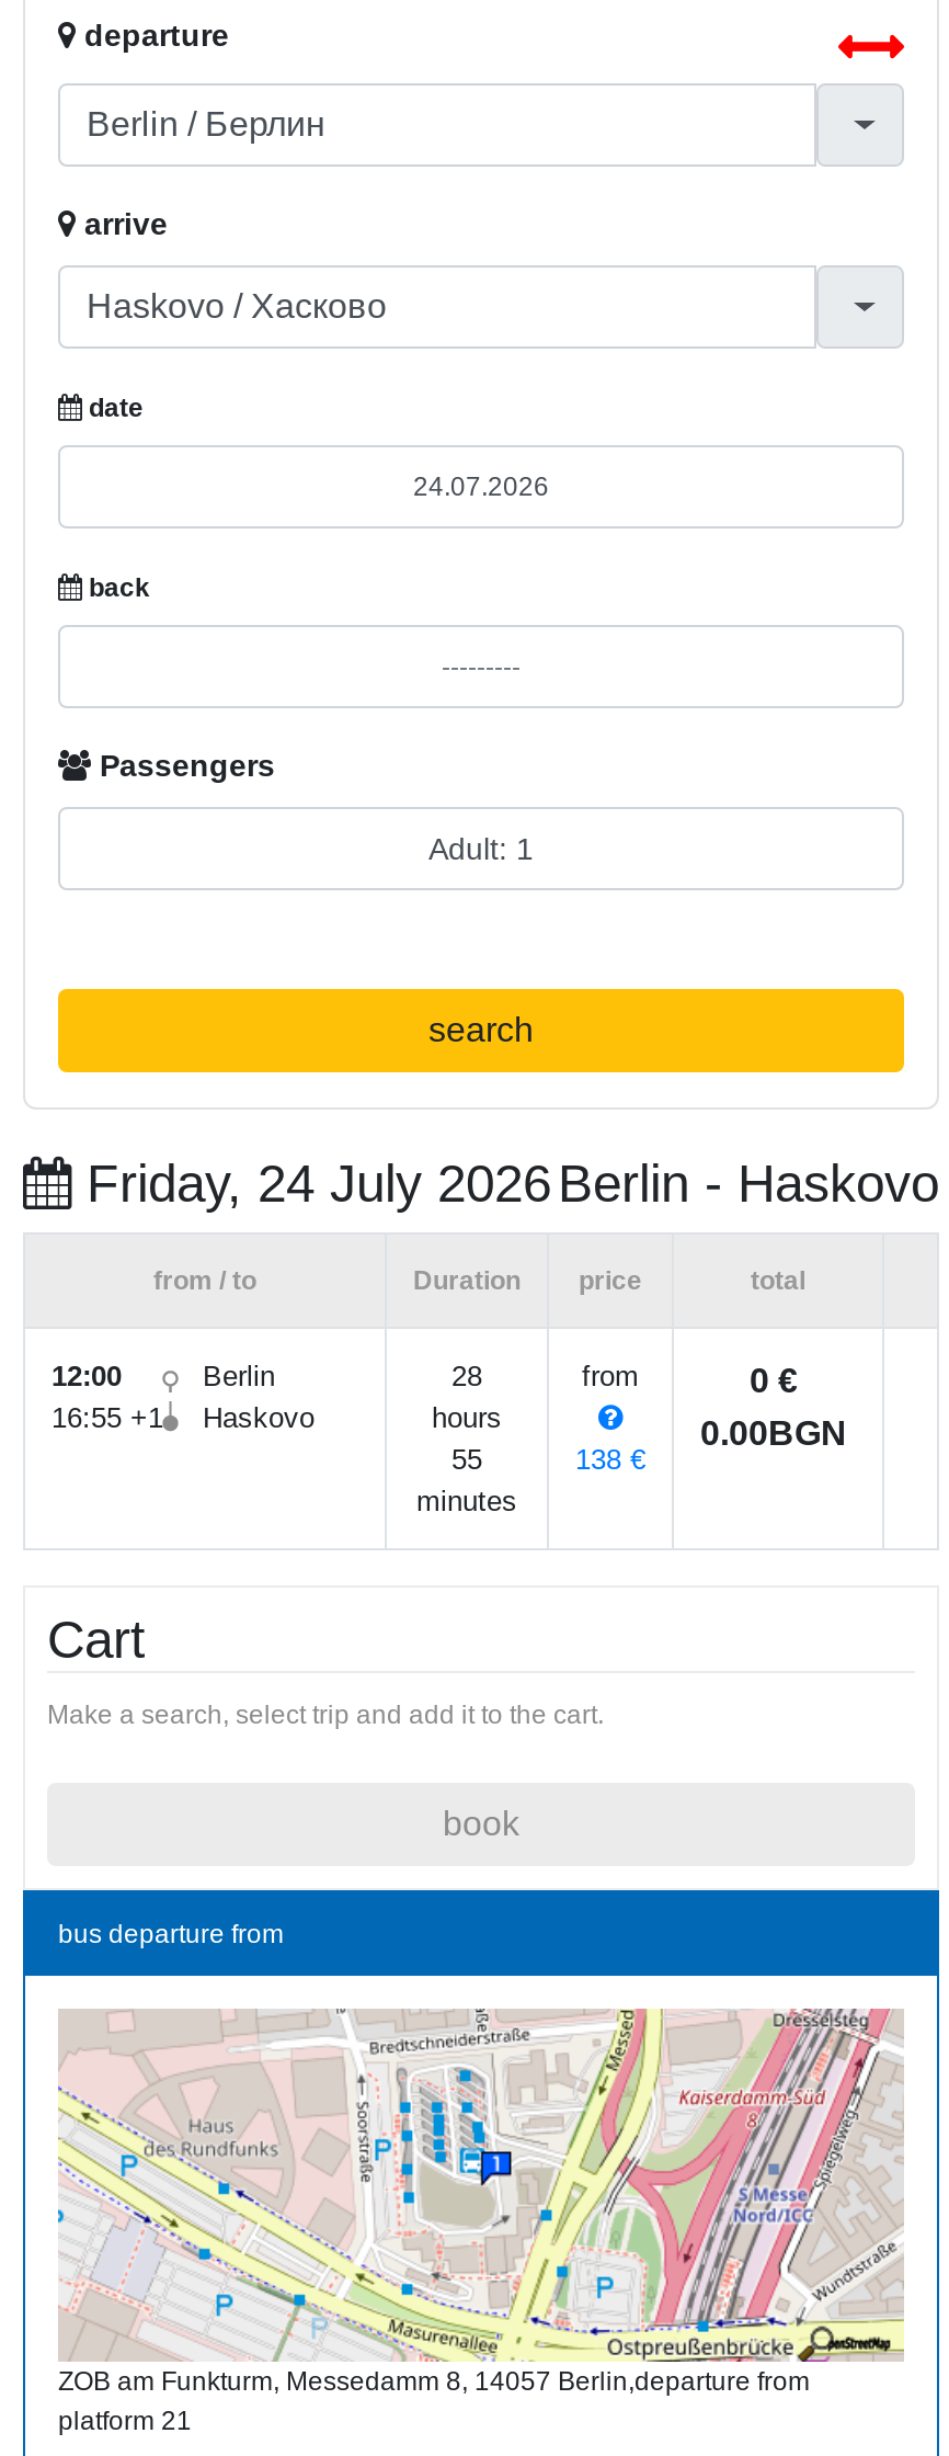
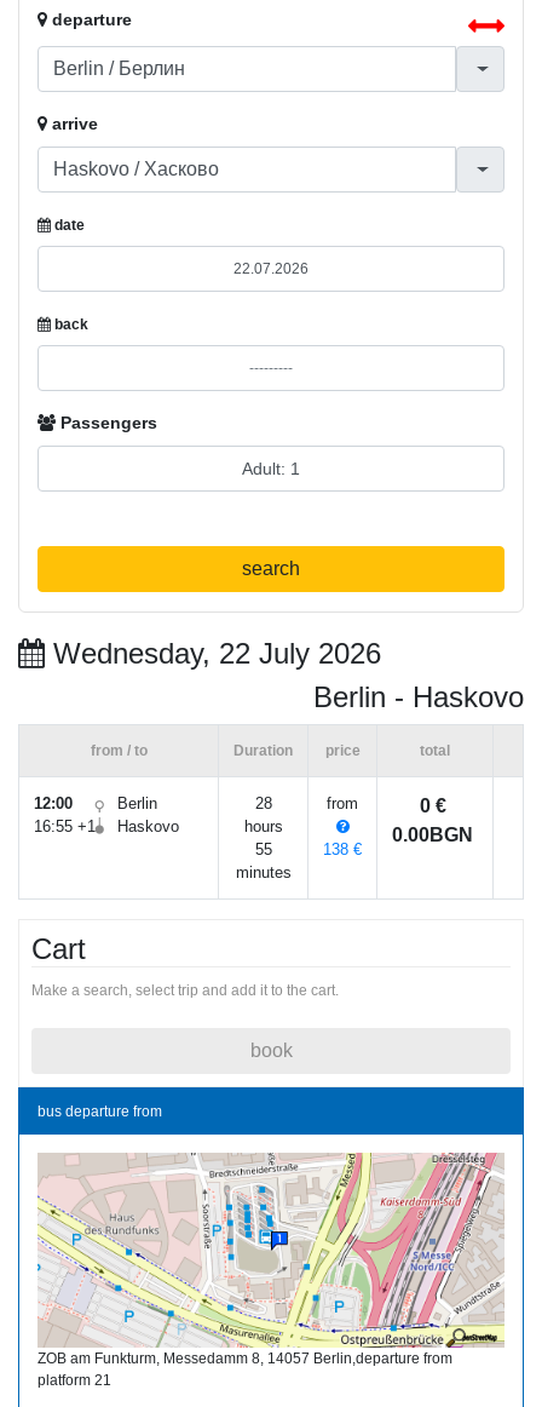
- Friday, 24 July 2026 Berlin - Haskovo
+ Wednesday, 22 July 2026
+ Berlin - Haskovo
